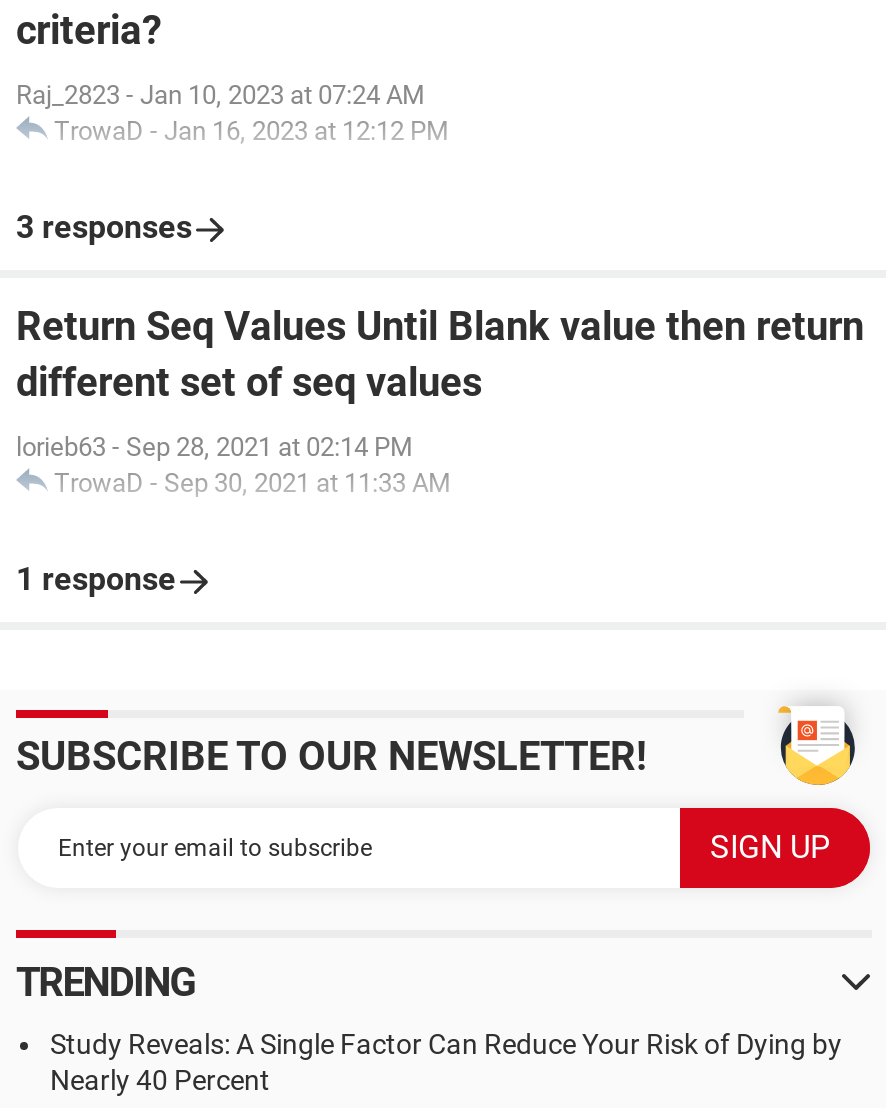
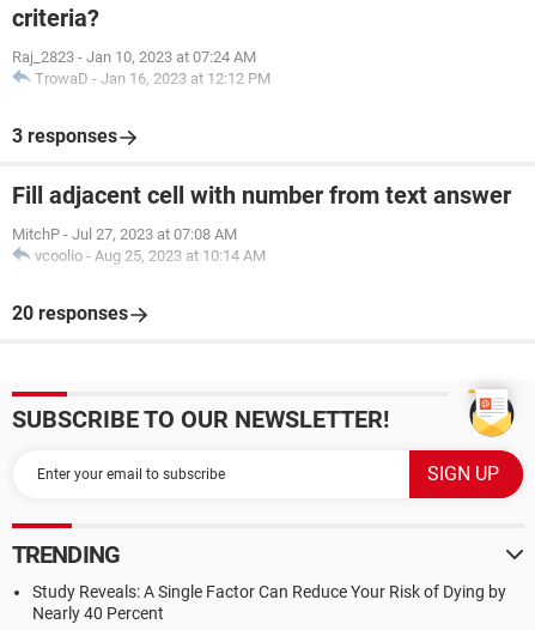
- Return Seq Values Until Blank value then return
- different set of seq values
+ Fill adjacent cell with number from text answer

- lorieb63 - Sep 28, 2021 at 02:14 PM
- TrowaD - Sep 30, 2021 at 11:33 AM
+ MitchP - Jul 27, 2023 at 07:08 AM
+ vcoolio - Aug 25, 2023 at 10:14 AM

- 1 response
+ 20 responses
